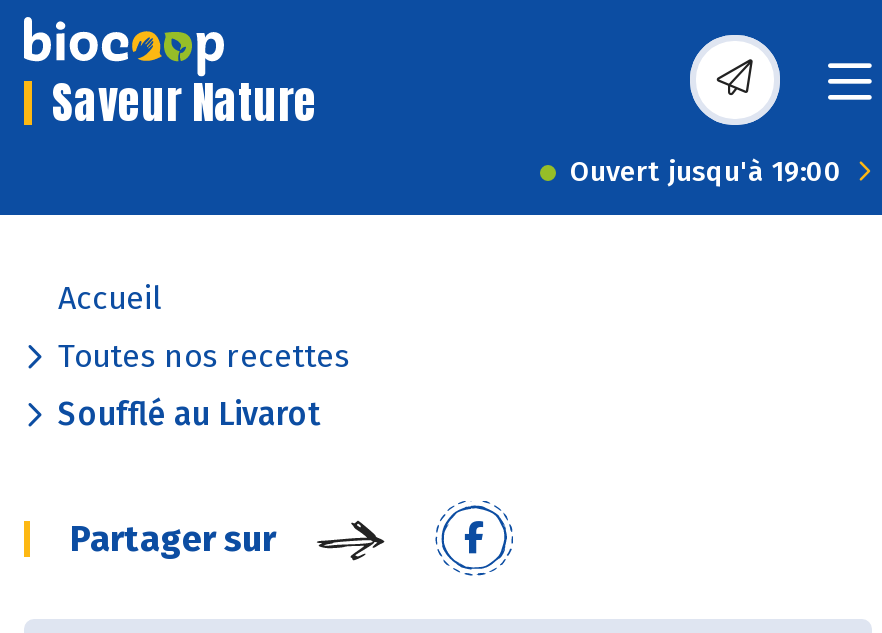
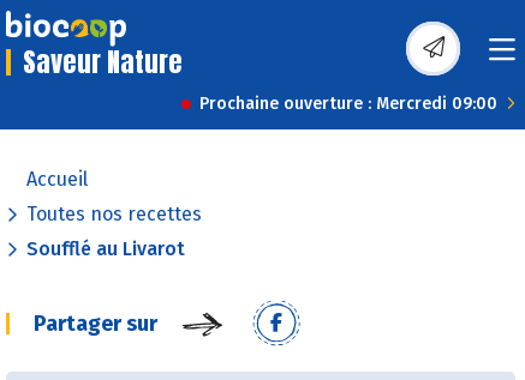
- Ouvert jusqu'à 19:00
+ Prochaine ouverture : Mercredi 09:00
